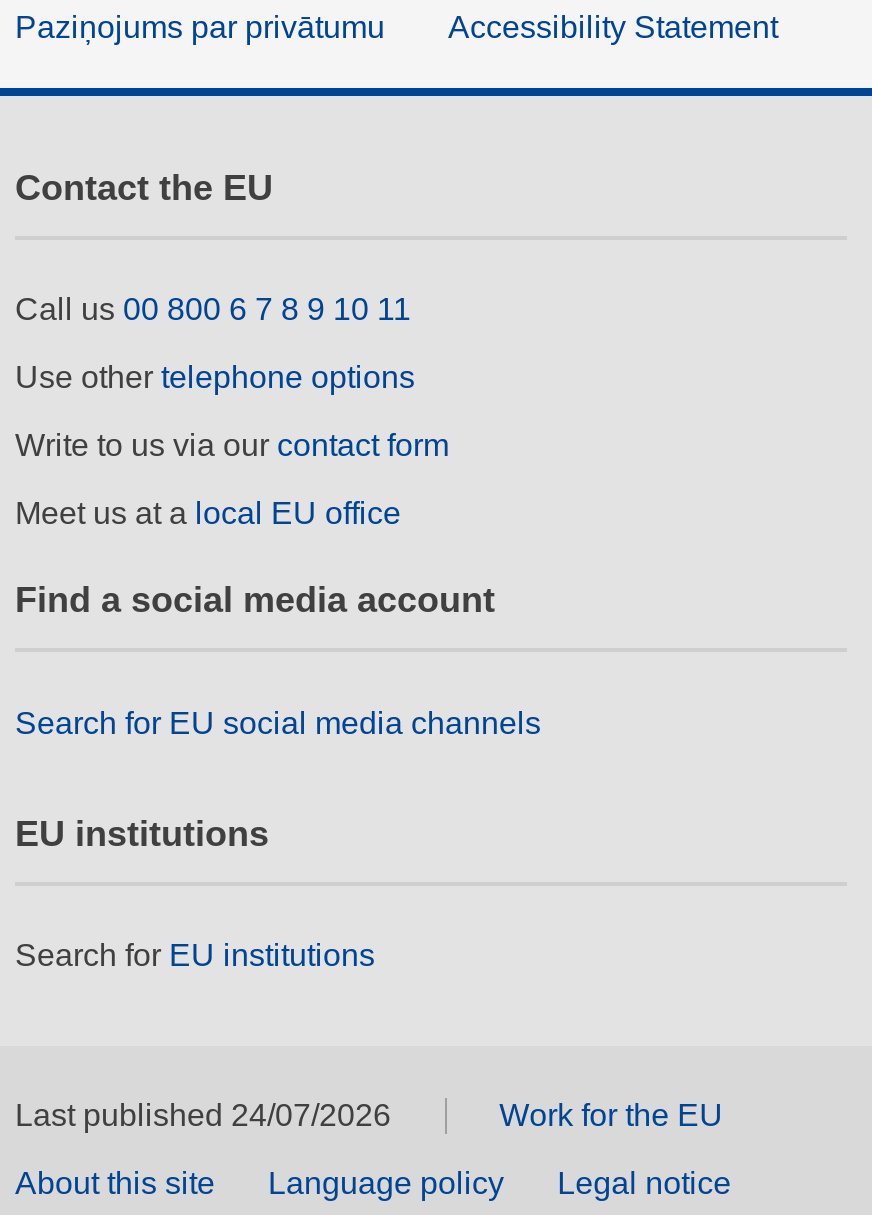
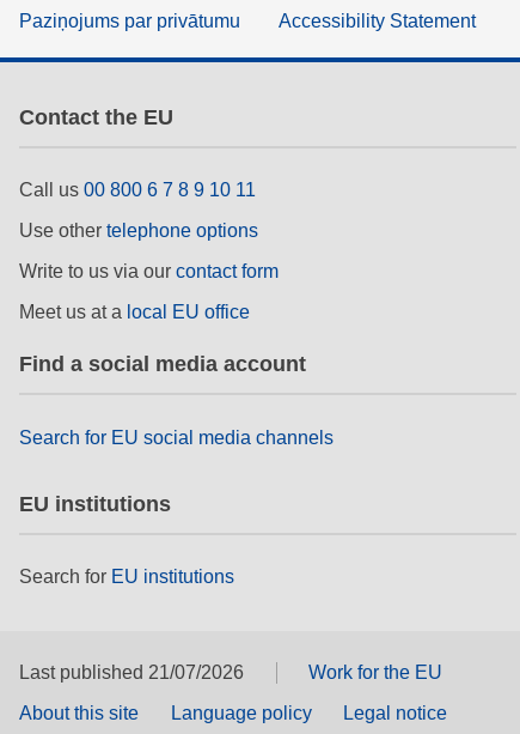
- Last published 24/07/2026
+ Last published 21/07/2026
